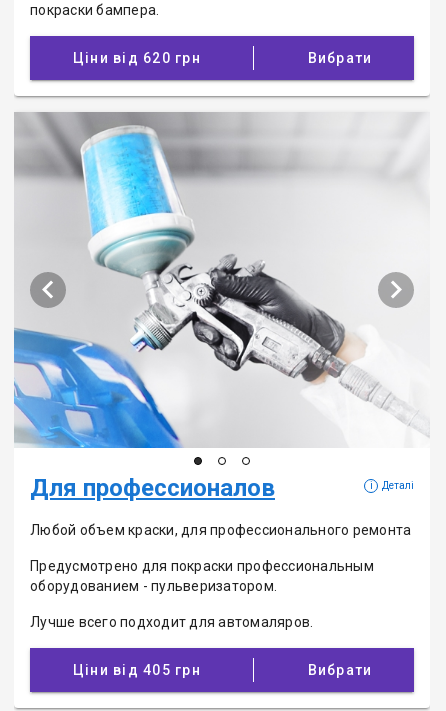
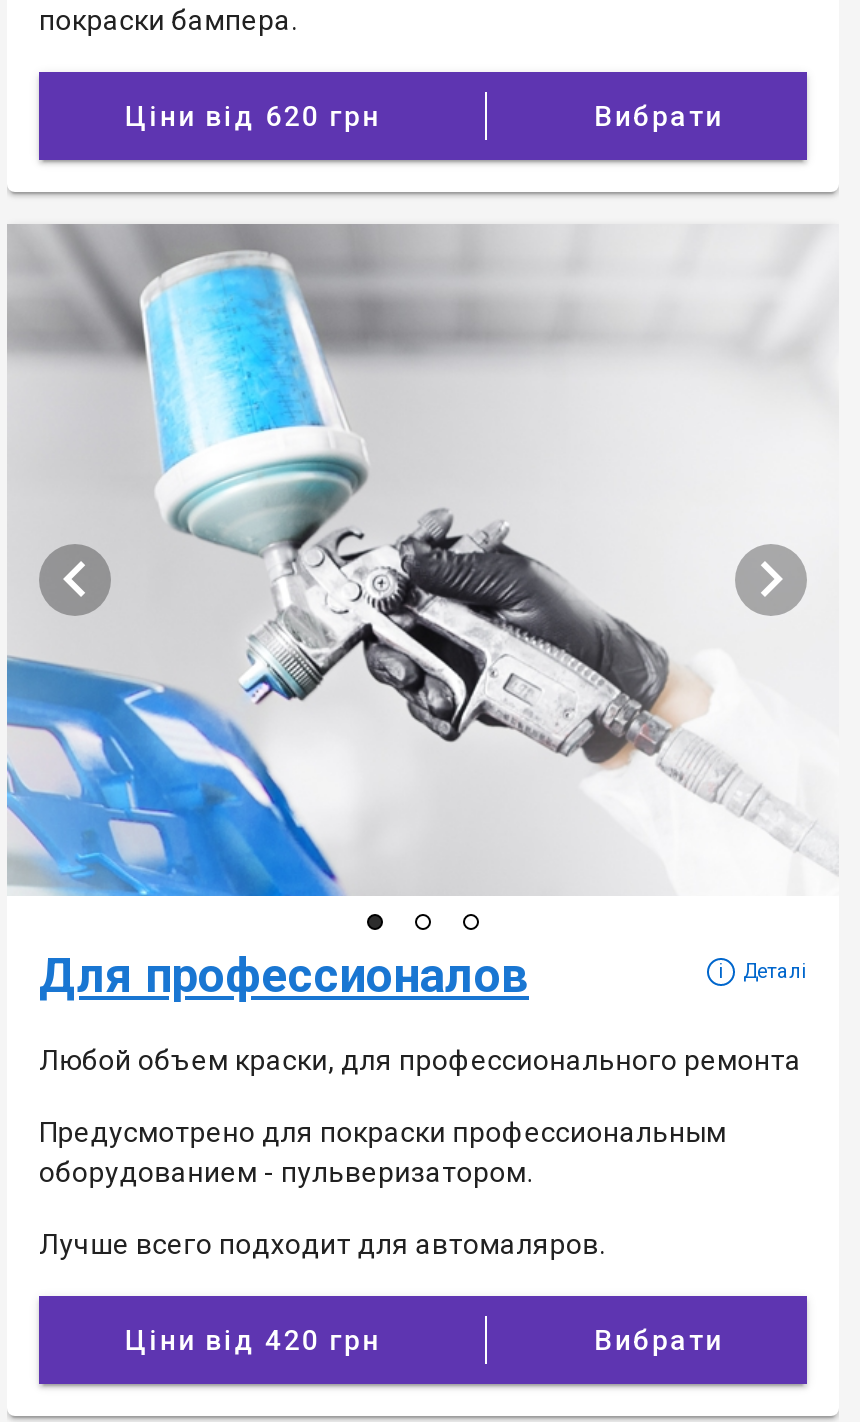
- Ціни від 405 грн
+ Ціни від 420 грн
